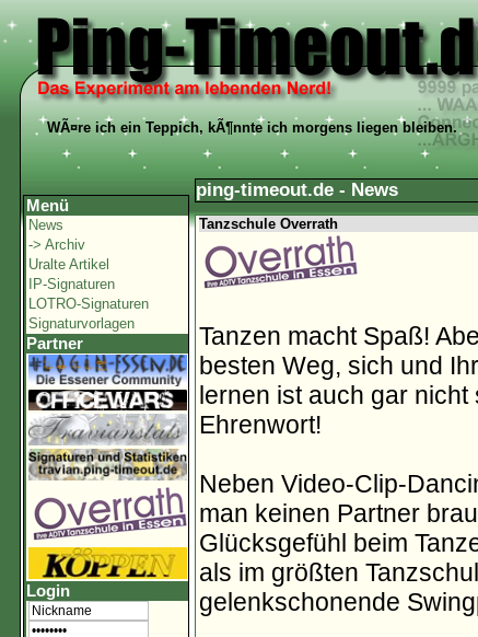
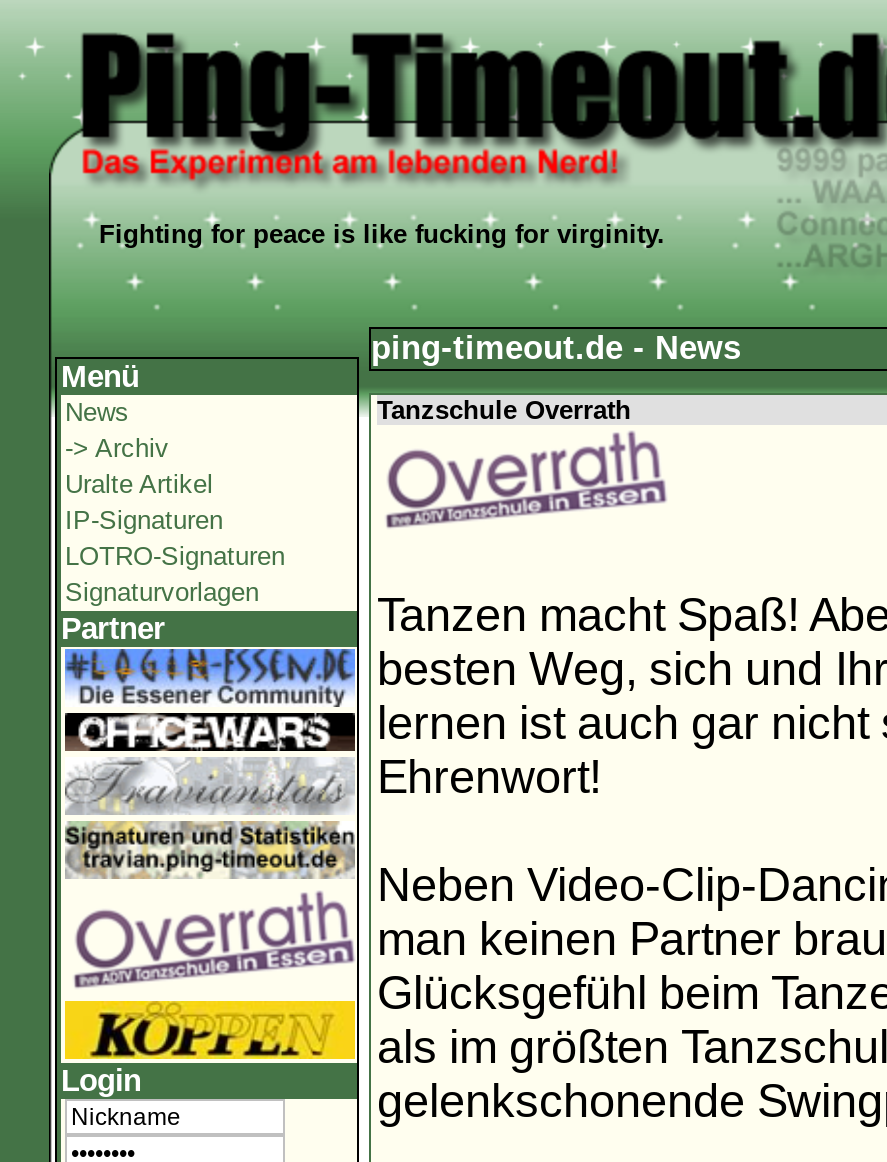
- WÃ¤re ich ein Teppich, kÃ¶nnte ich morgens liegen bleiben.
+ Fighting for peace is like fucking for virginity.
